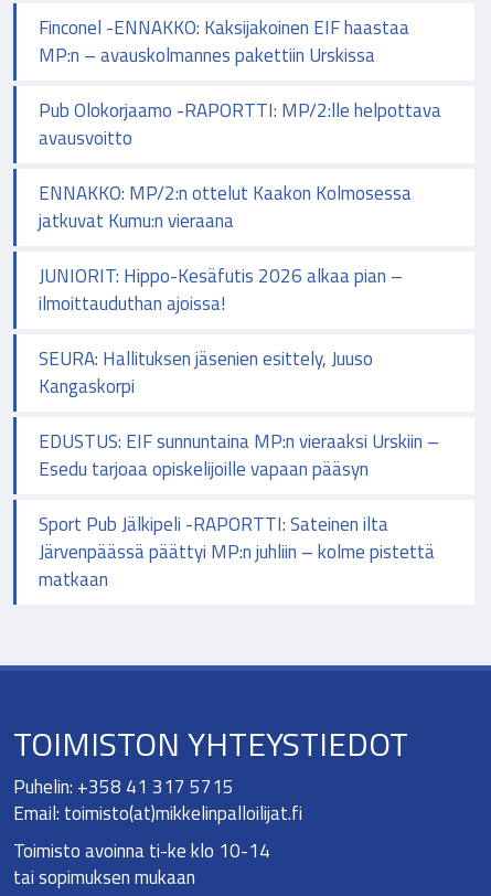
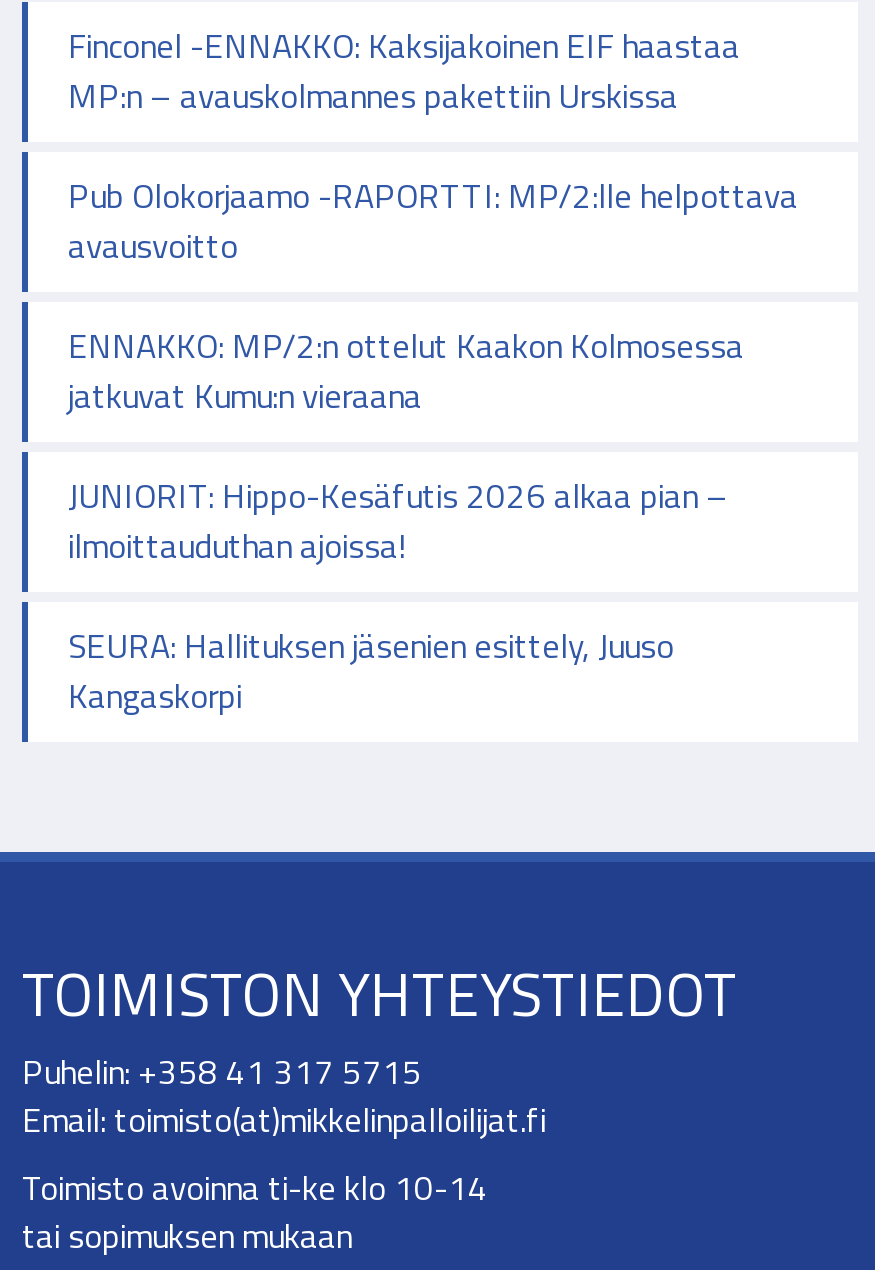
- EDUSTUS: EIF sunnuntaina MP:n vieraaksi Urskiin –
- Esedu tarjoaa opiskelijoille vapaan pääsyn
- Sport Pub Jälkipeli -RAPORTTI: Sateinen ilta
- Järvenpäässä päättyi MP:n juhliin – kolme pistettä
- matkaan
